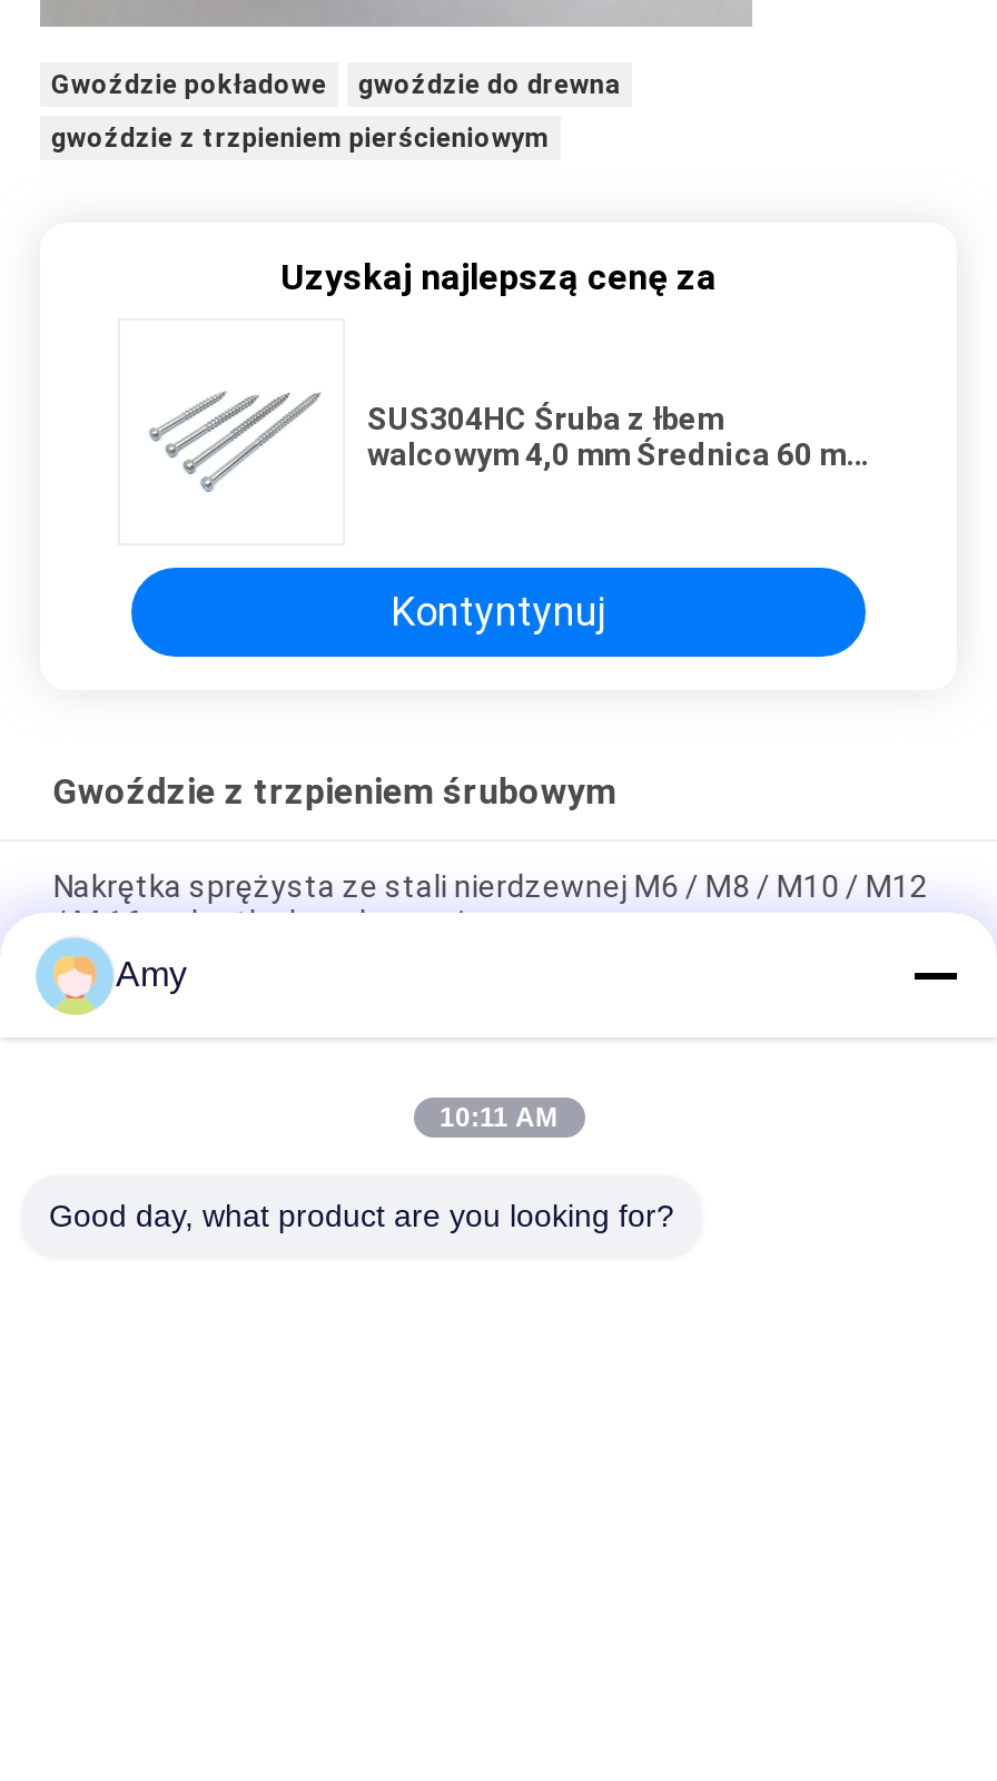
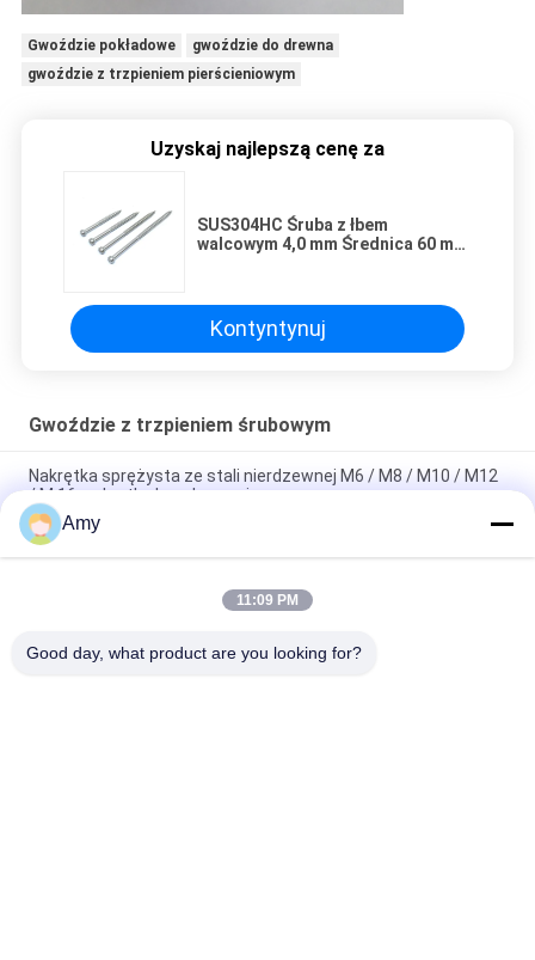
- 10:11 AM
+ 11:09 PM
